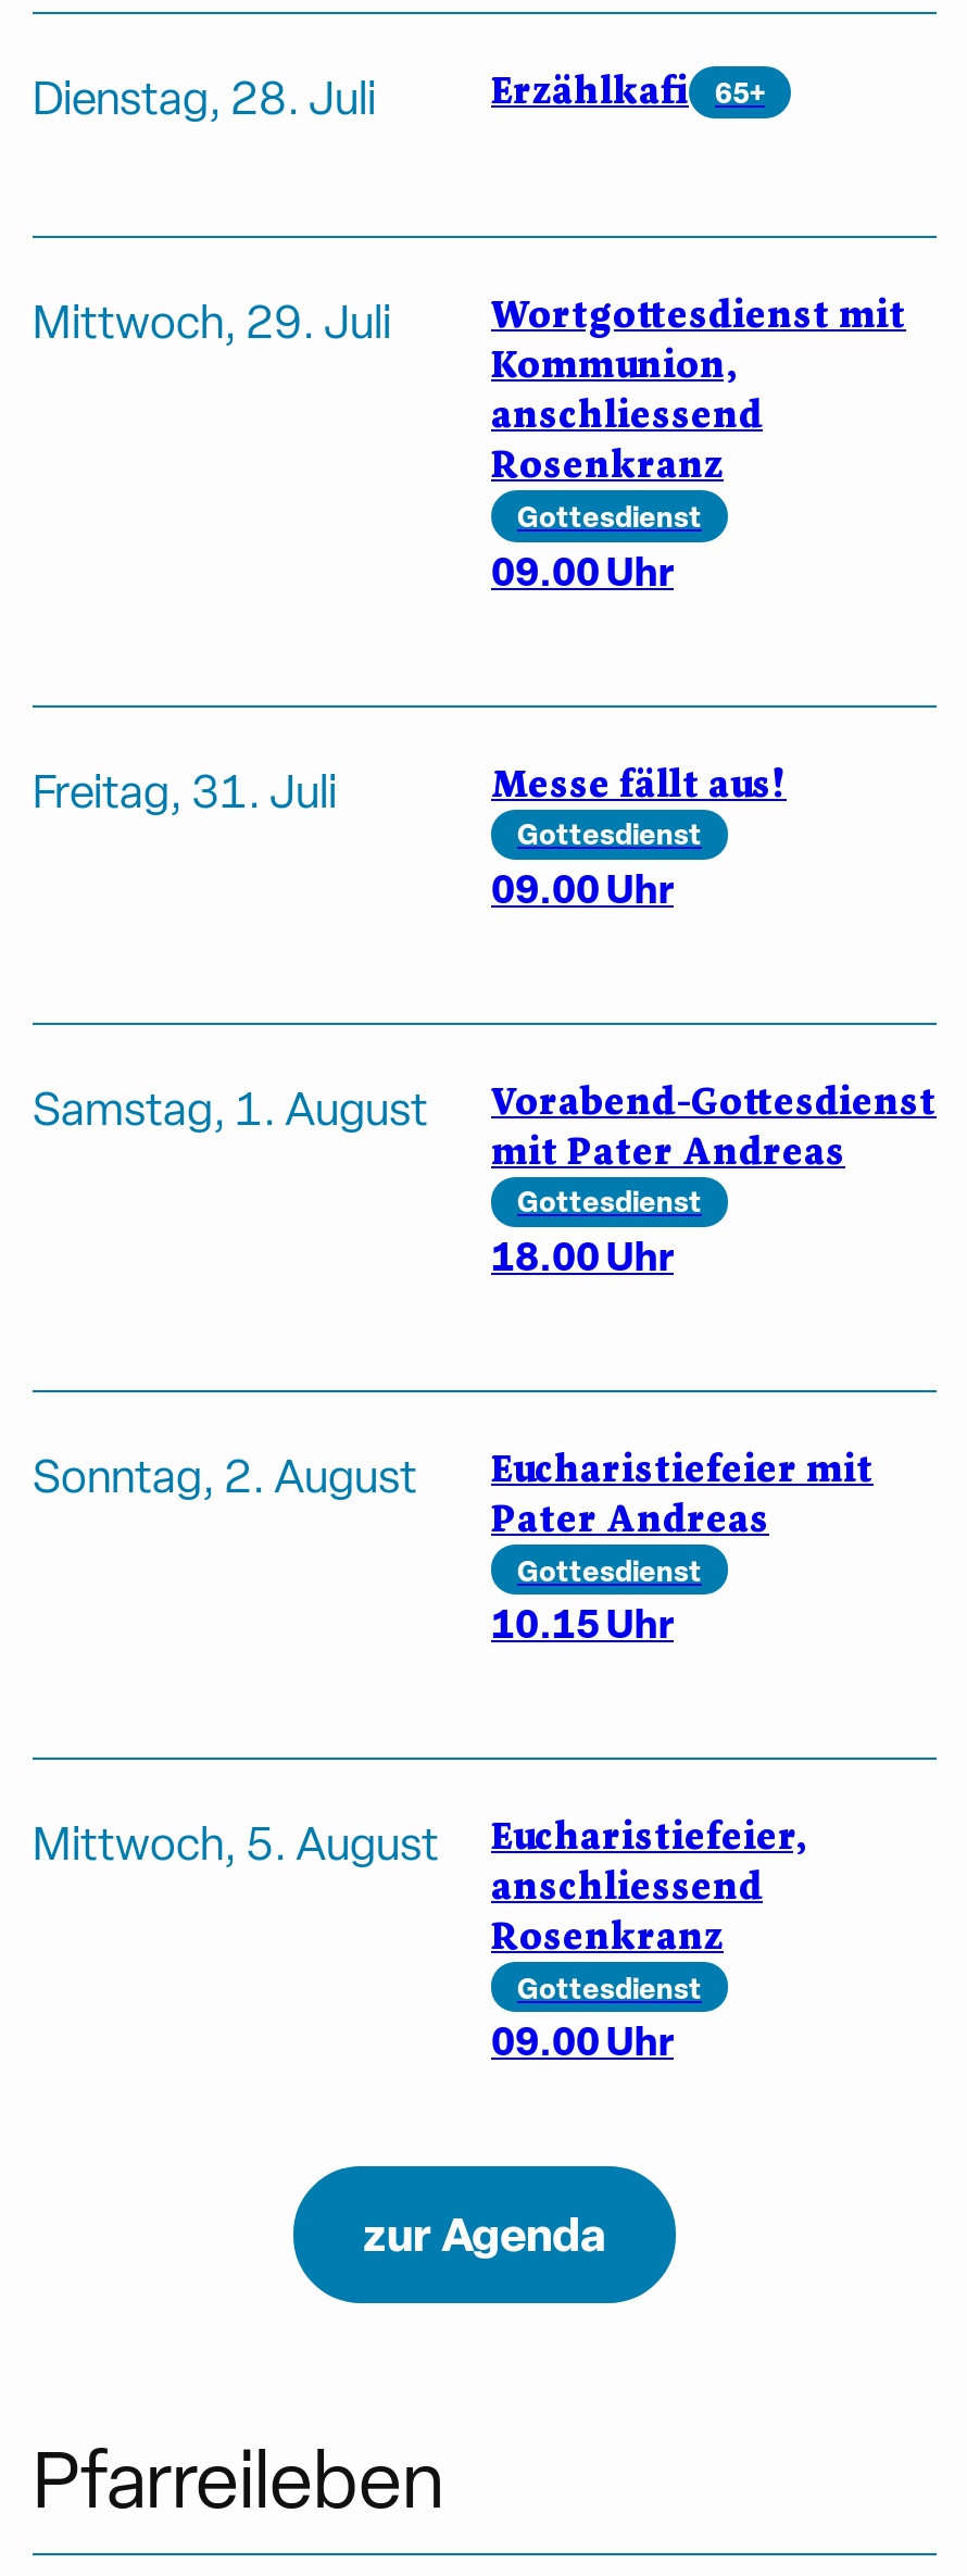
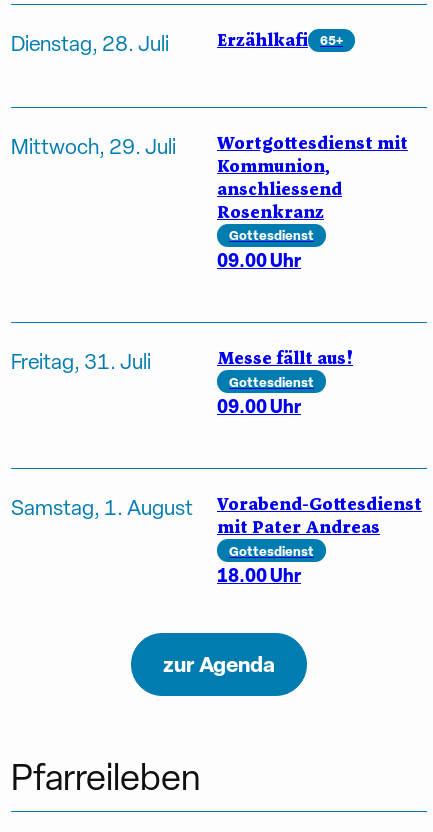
- Sonntag, 2. August
- Eucharistiefeier mit
- Pater Andreas
- Gottesdienst
- 10.15 Uhr

- Mittwoch, 5. August
- Eucharistiefeier,
- anschliessend
- Rosenkranz
- Gottesdienst
- 09.00 Uhr
